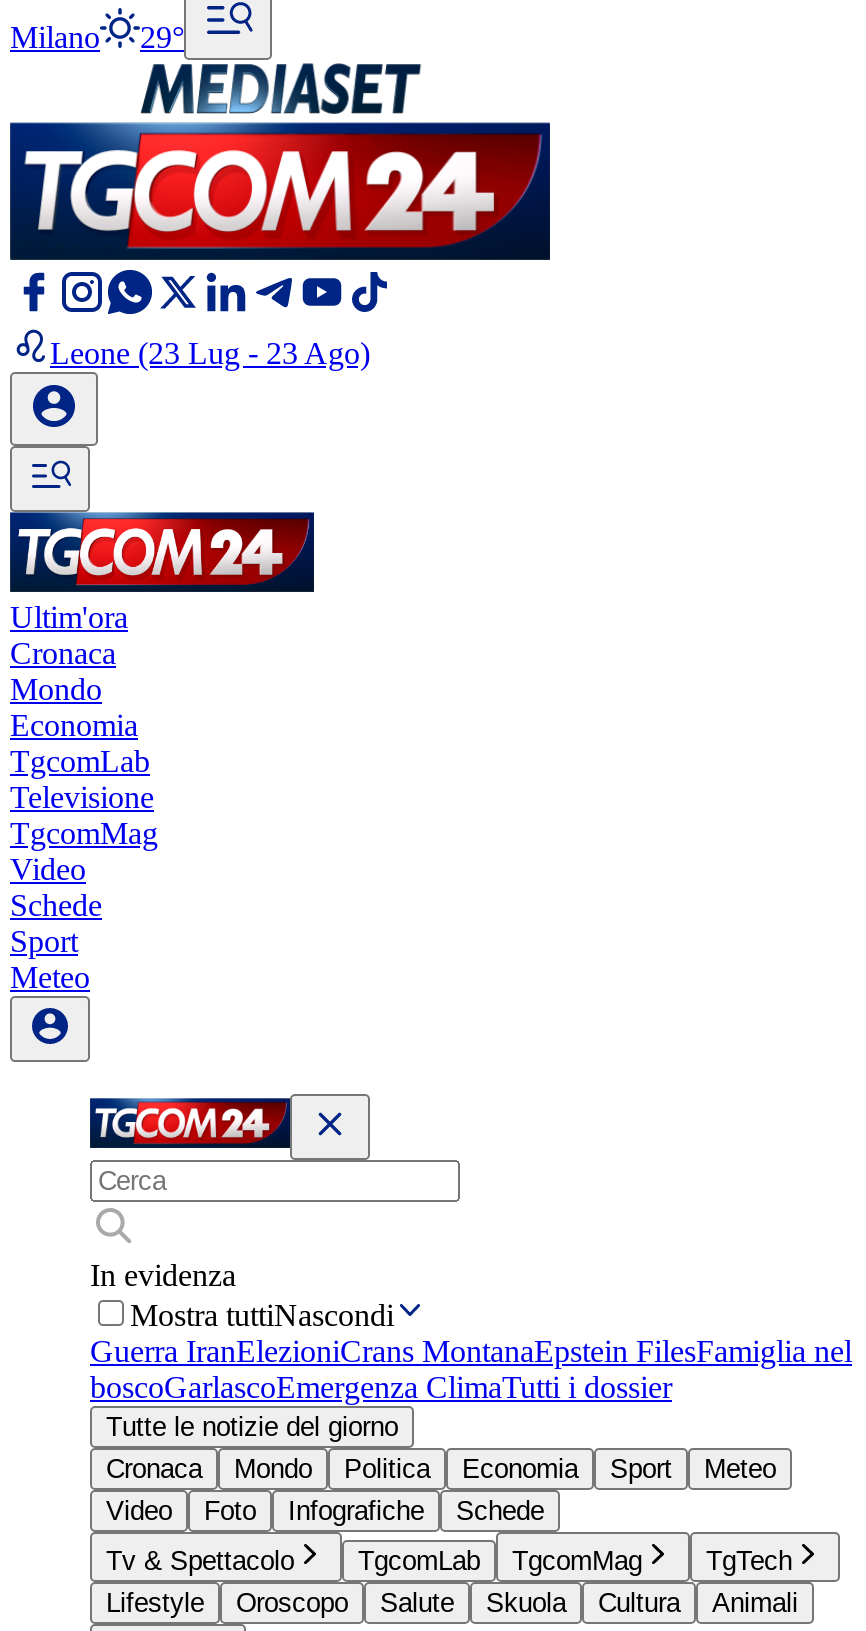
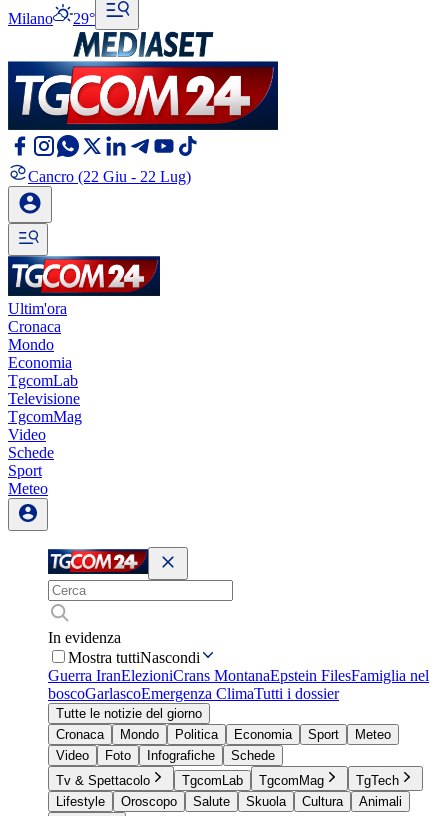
- Leone (23 Lug - 23 Ago)
+ Cancro (22 Giu - 22 Lug)
